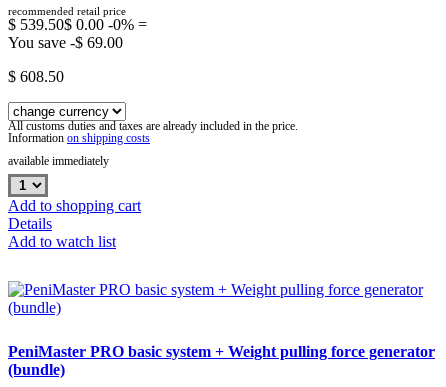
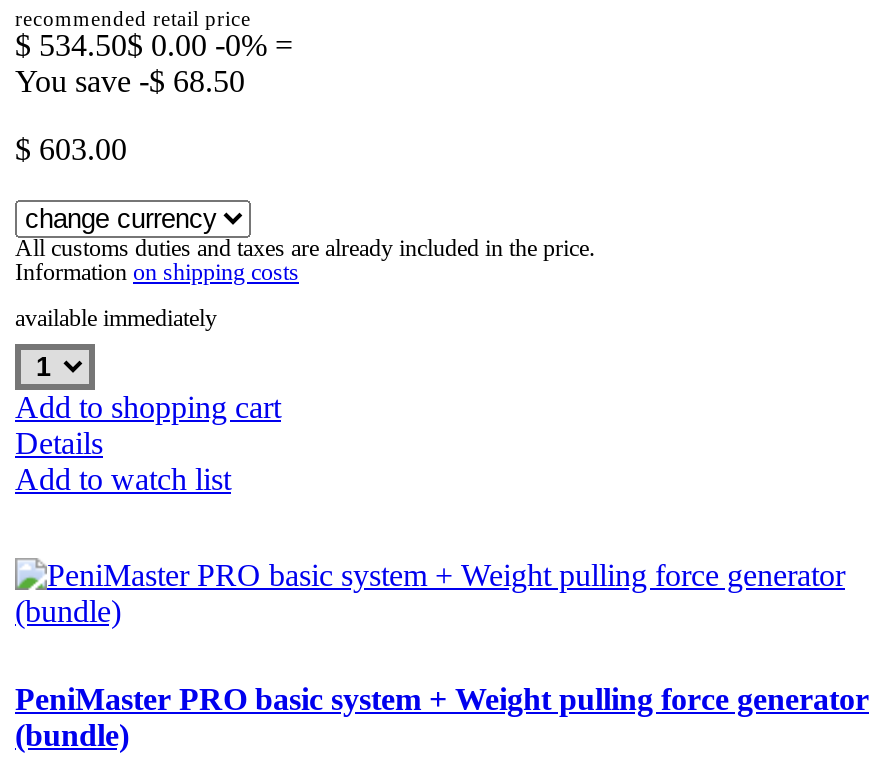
- $ 539.50$ 0.00 -0% =
+ $ 534.50$ 0.00 -0% =

- You save -$ 69.00
+ You save -$ 68.50

- $ 608.50
+ $ 603.00
